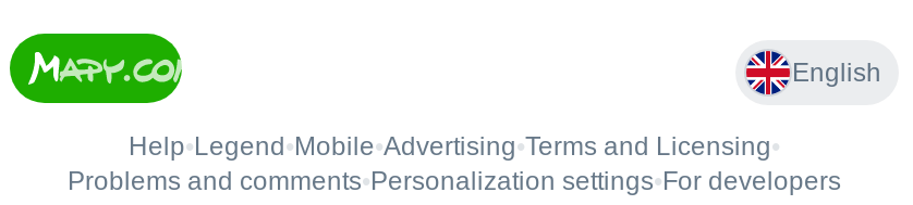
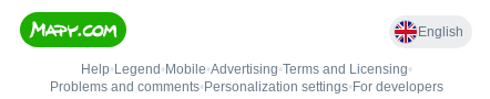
- [image]
+ [image]
